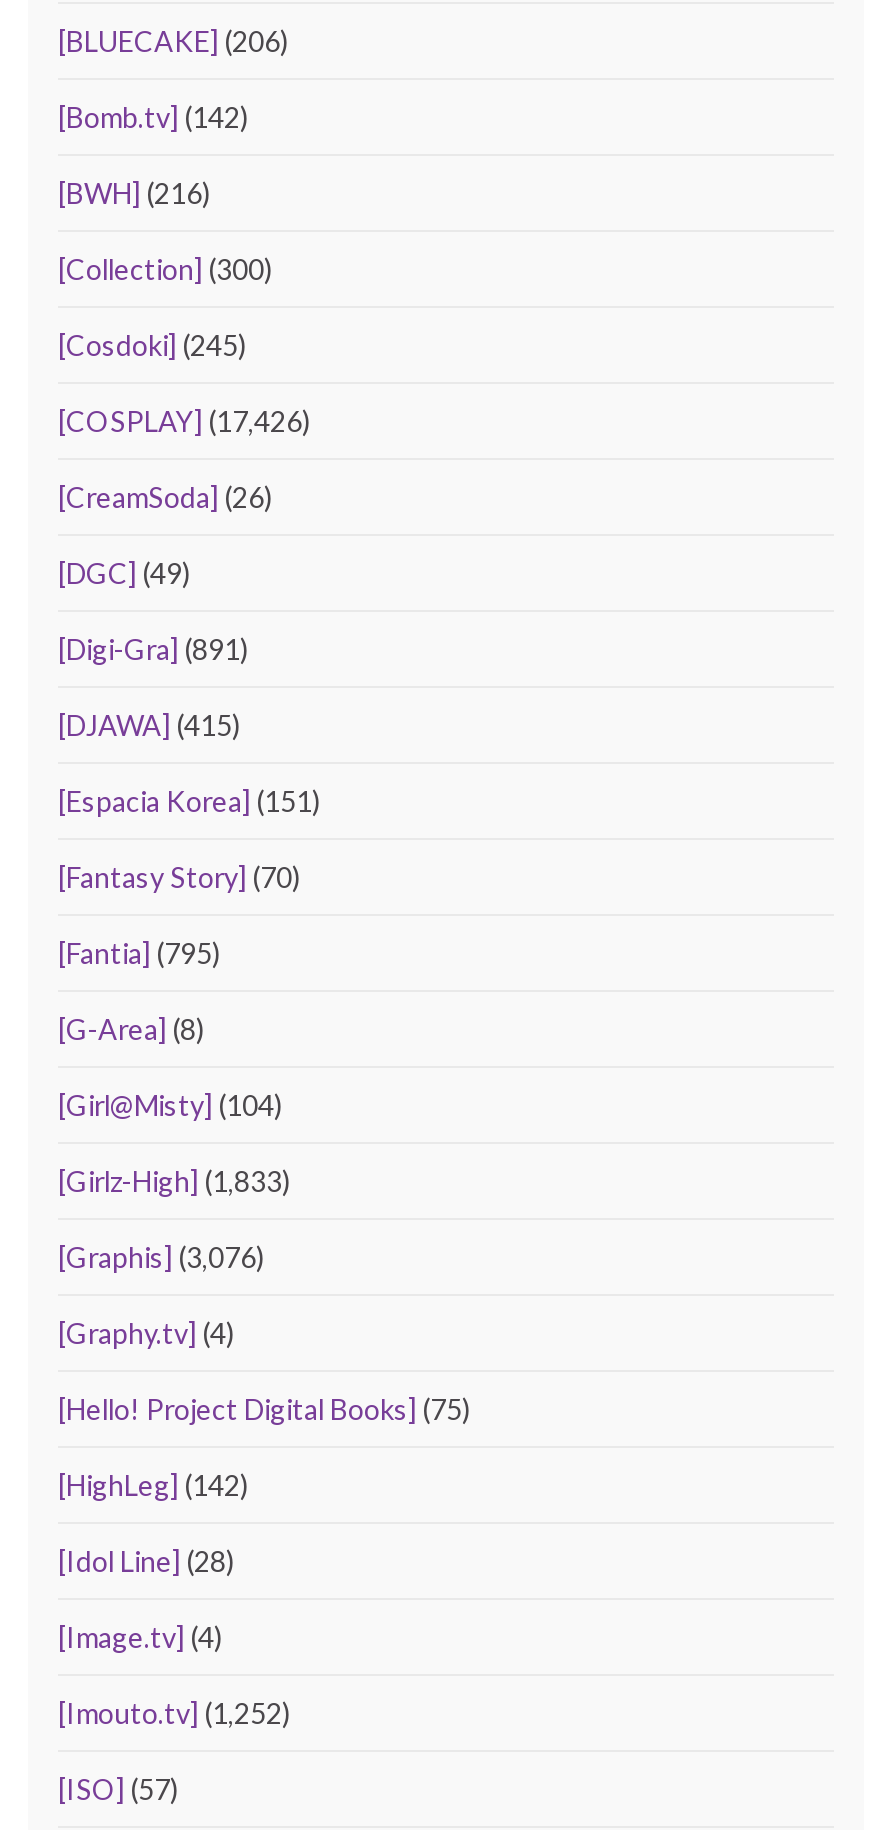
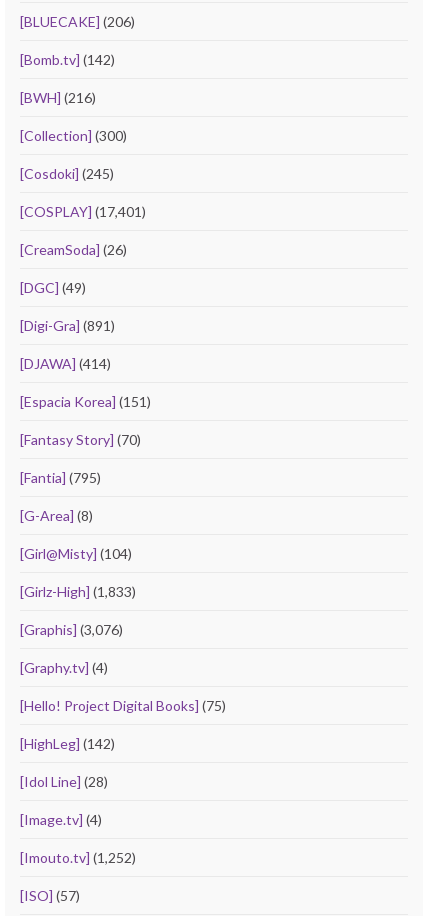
- [COSPLAY] (17,426)
+ [COSPLAY] (17,401)

- [DJAWA] (415)
+ [DJAWA] (414)
